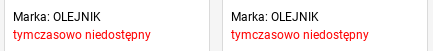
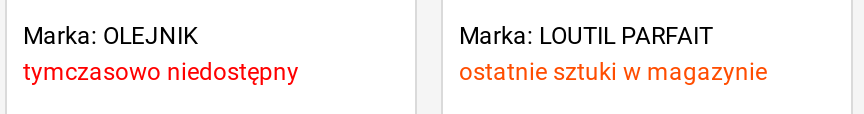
- Marka: OLEJNIK
- tymczasowo niedostępny
+ Marka: LOUTIL PARFAIT
+ ostatnie sztuki w magazynie
